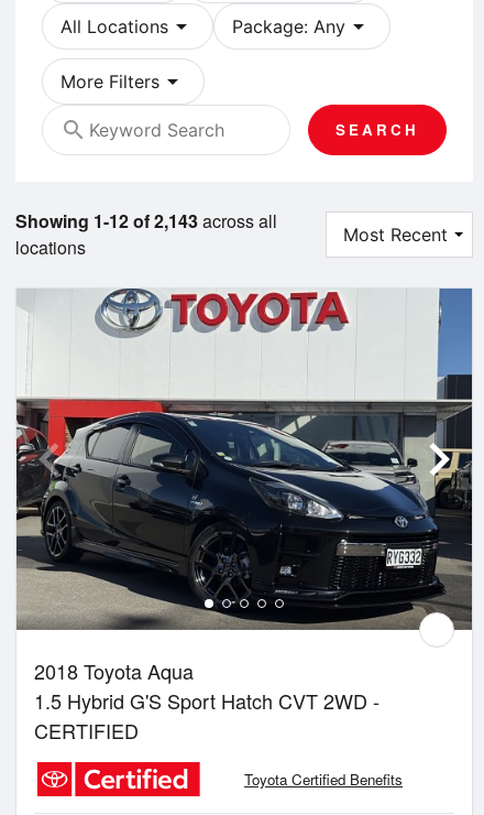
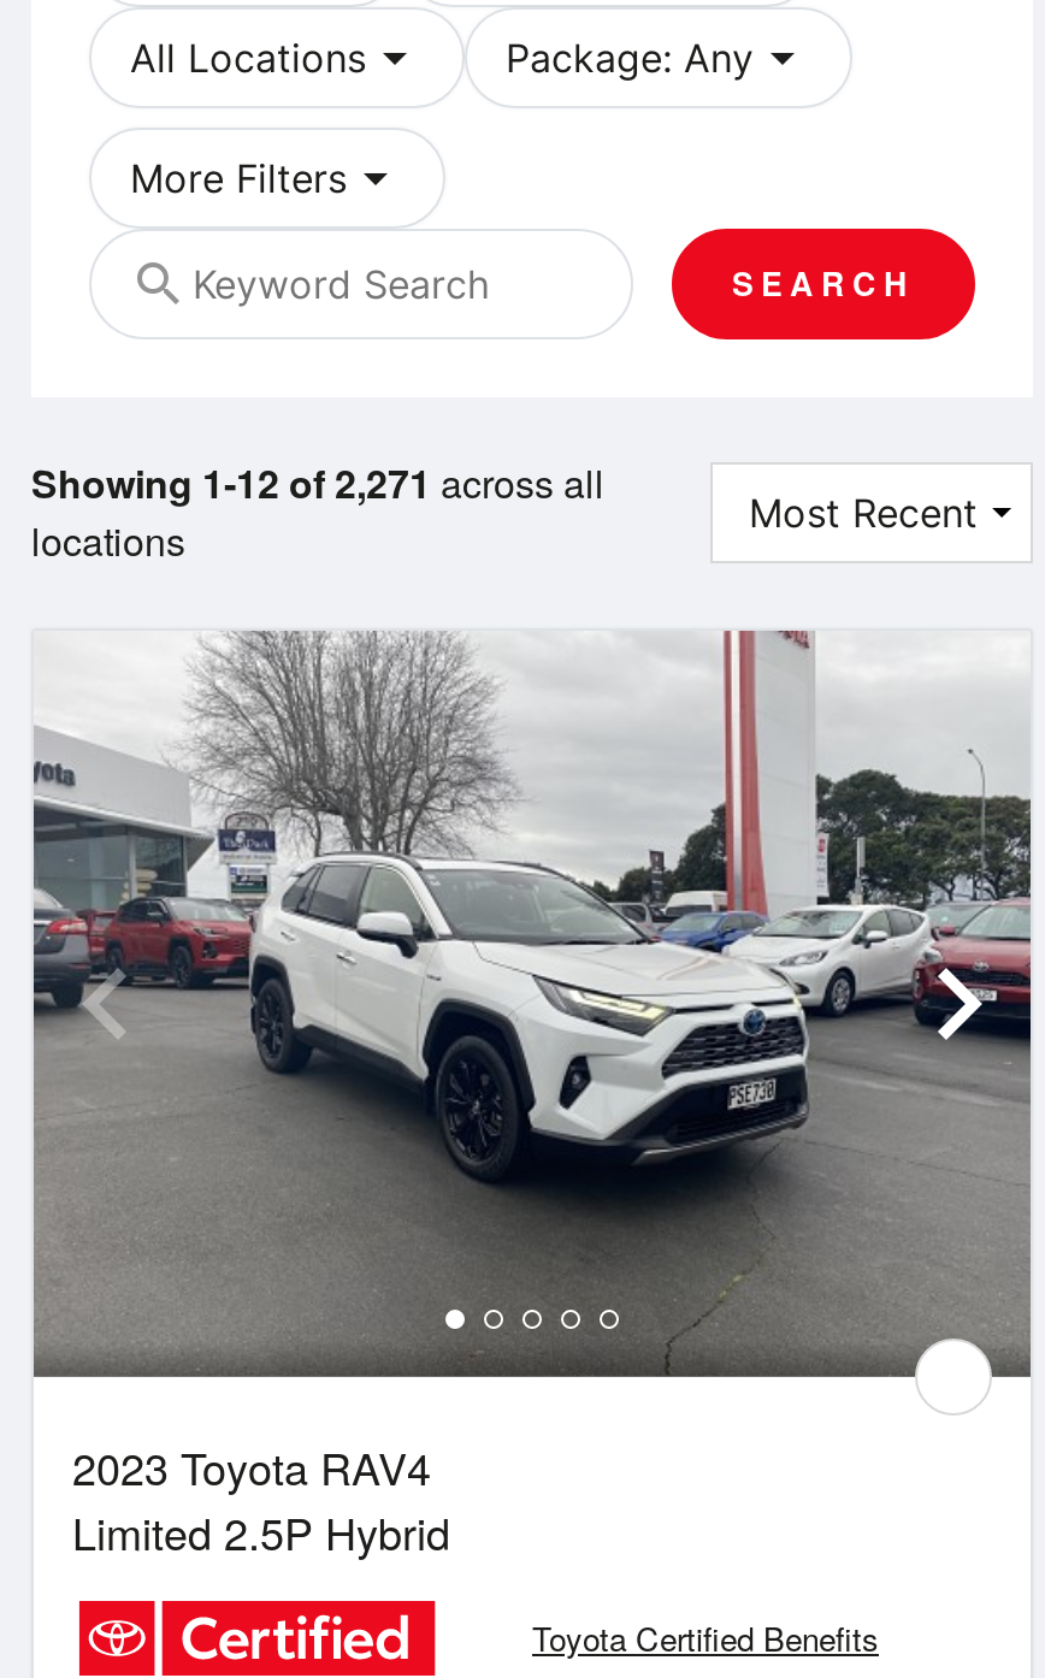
- Showing 1-12 of 2,143 across all
+ Showing 1-12 of 2,271 across all

- [image]
- 2018 Toyota Aqua
- 1.5 Hybrid G'S Sport Hatch CVT 2WD -
- CERTIFIED
+ [image]
+ 2023 Toyota RAV4
+ Limited 2.5P Hybrid
